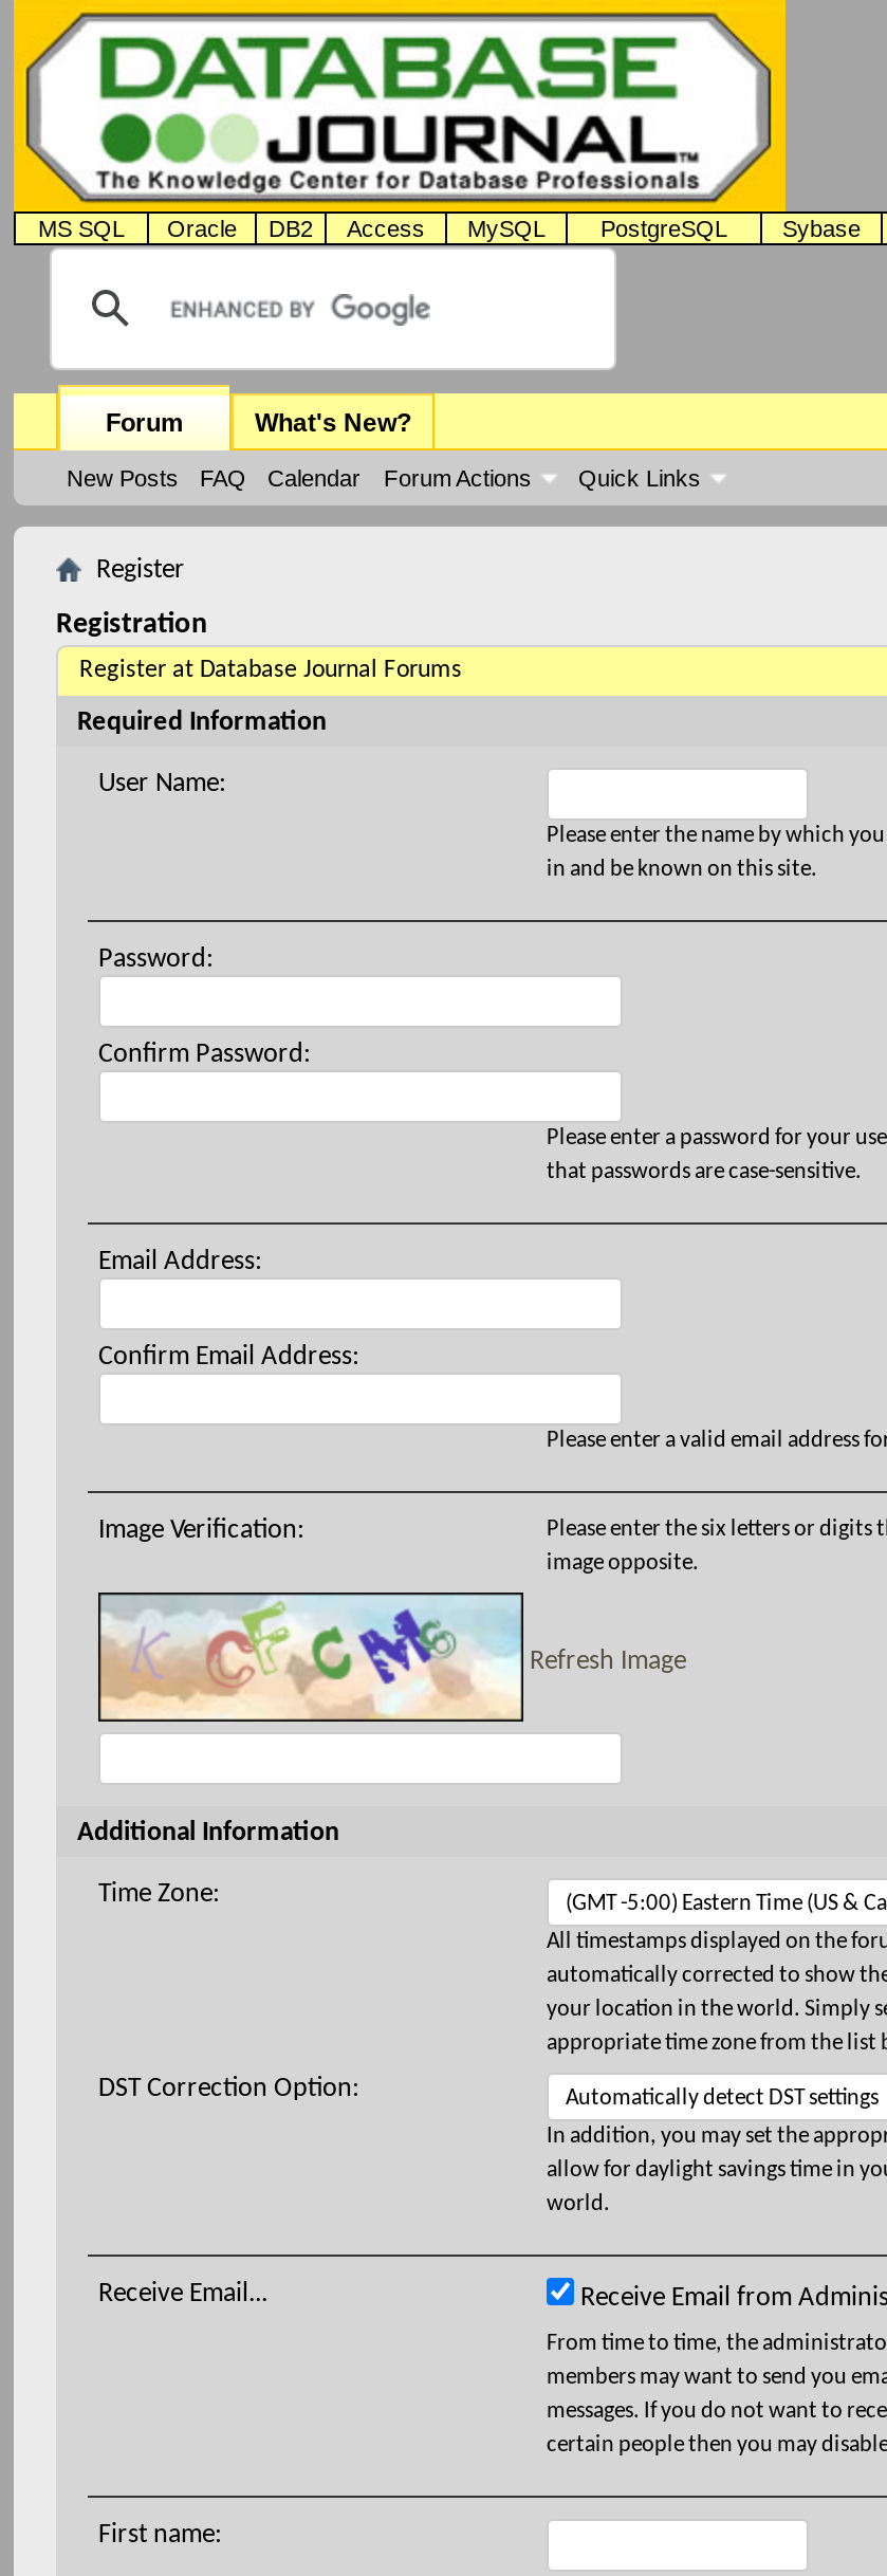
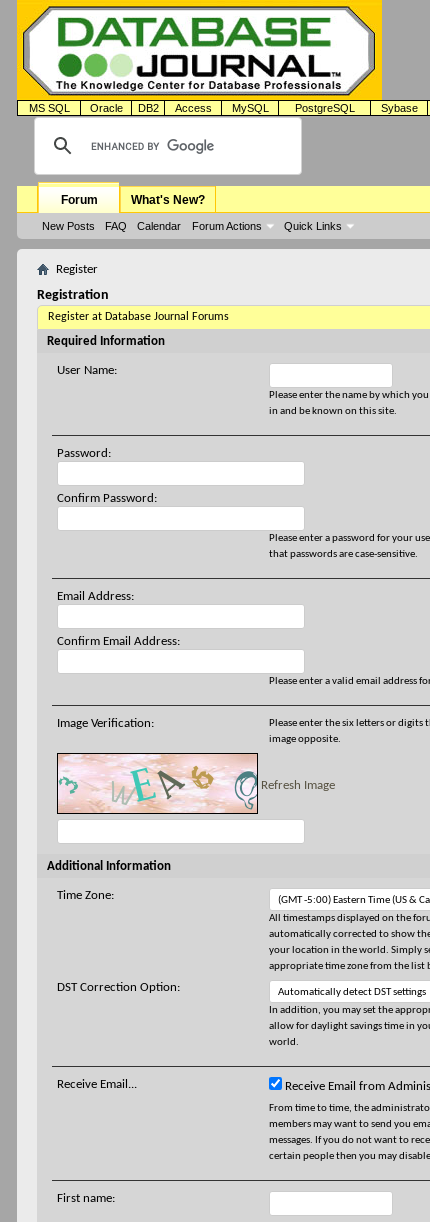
- [image]
+ [image]
